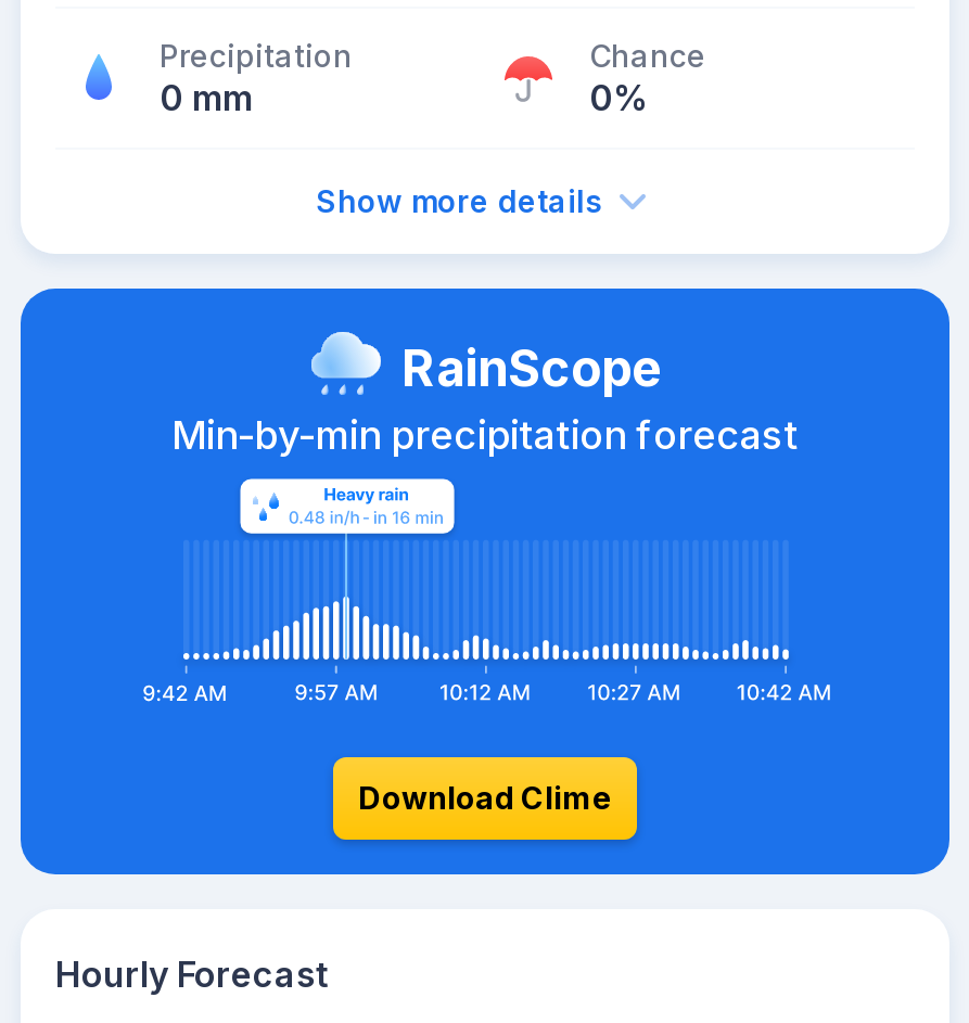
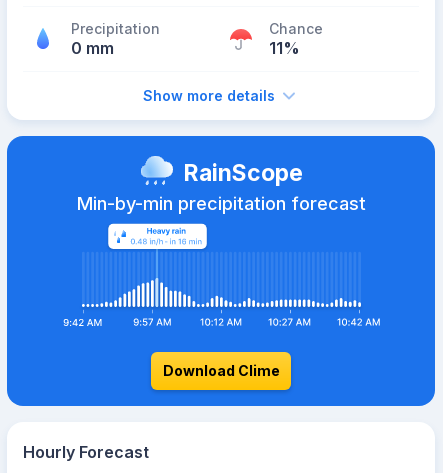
- 0%
+ 11%
